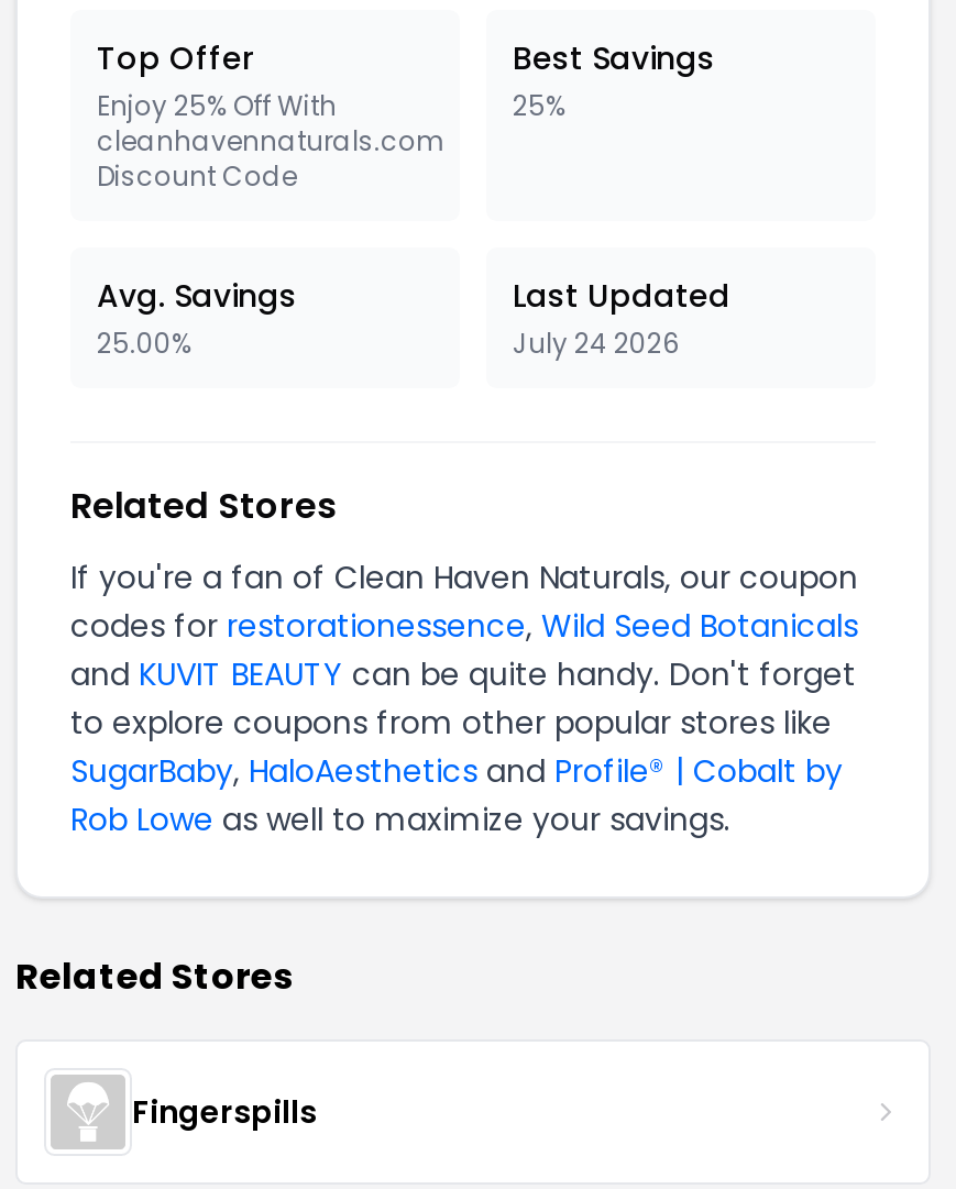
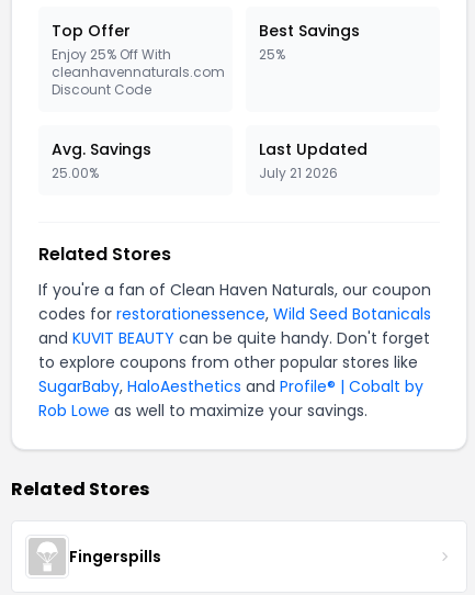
- July 24 2026
+ July 21 2026
